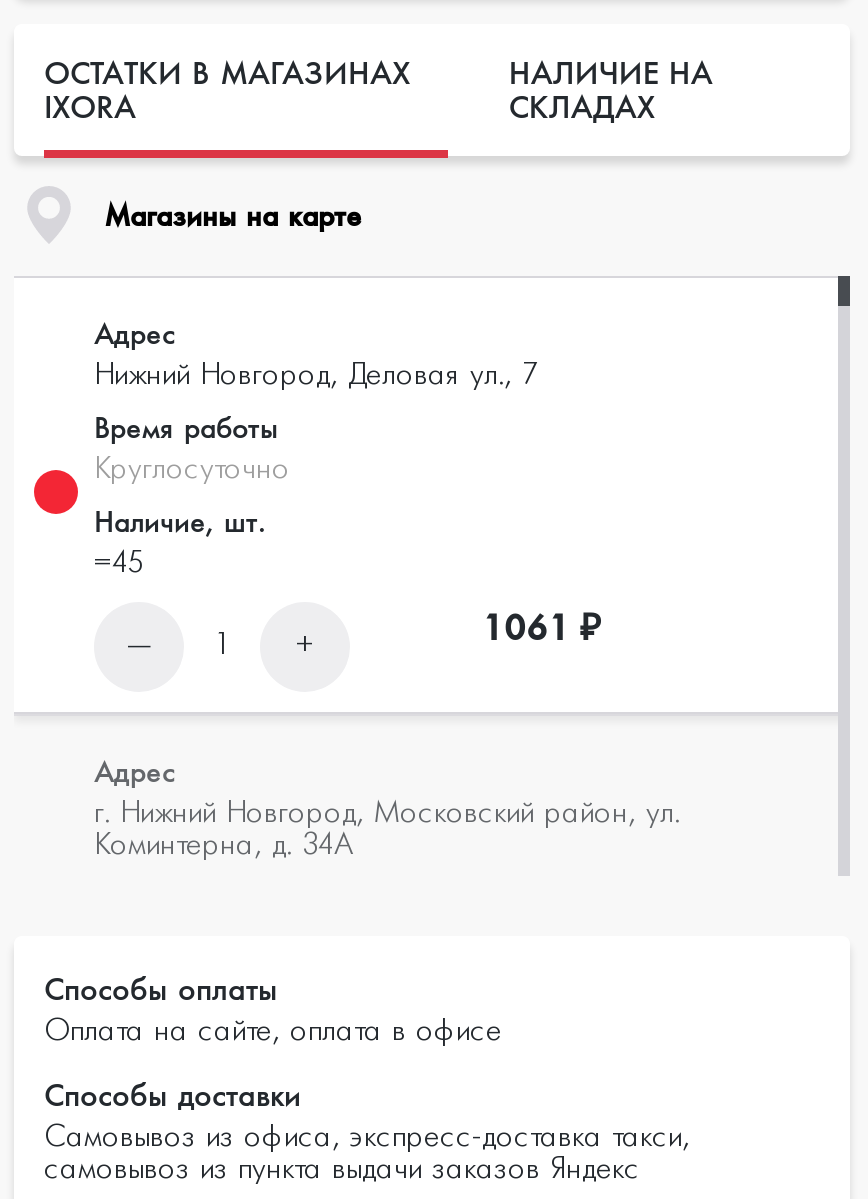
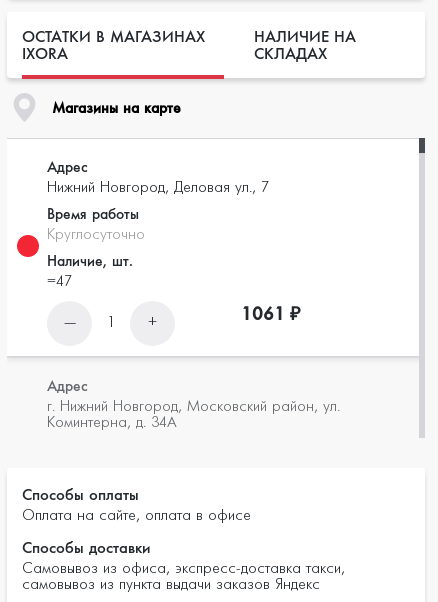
- =45
+ =47
